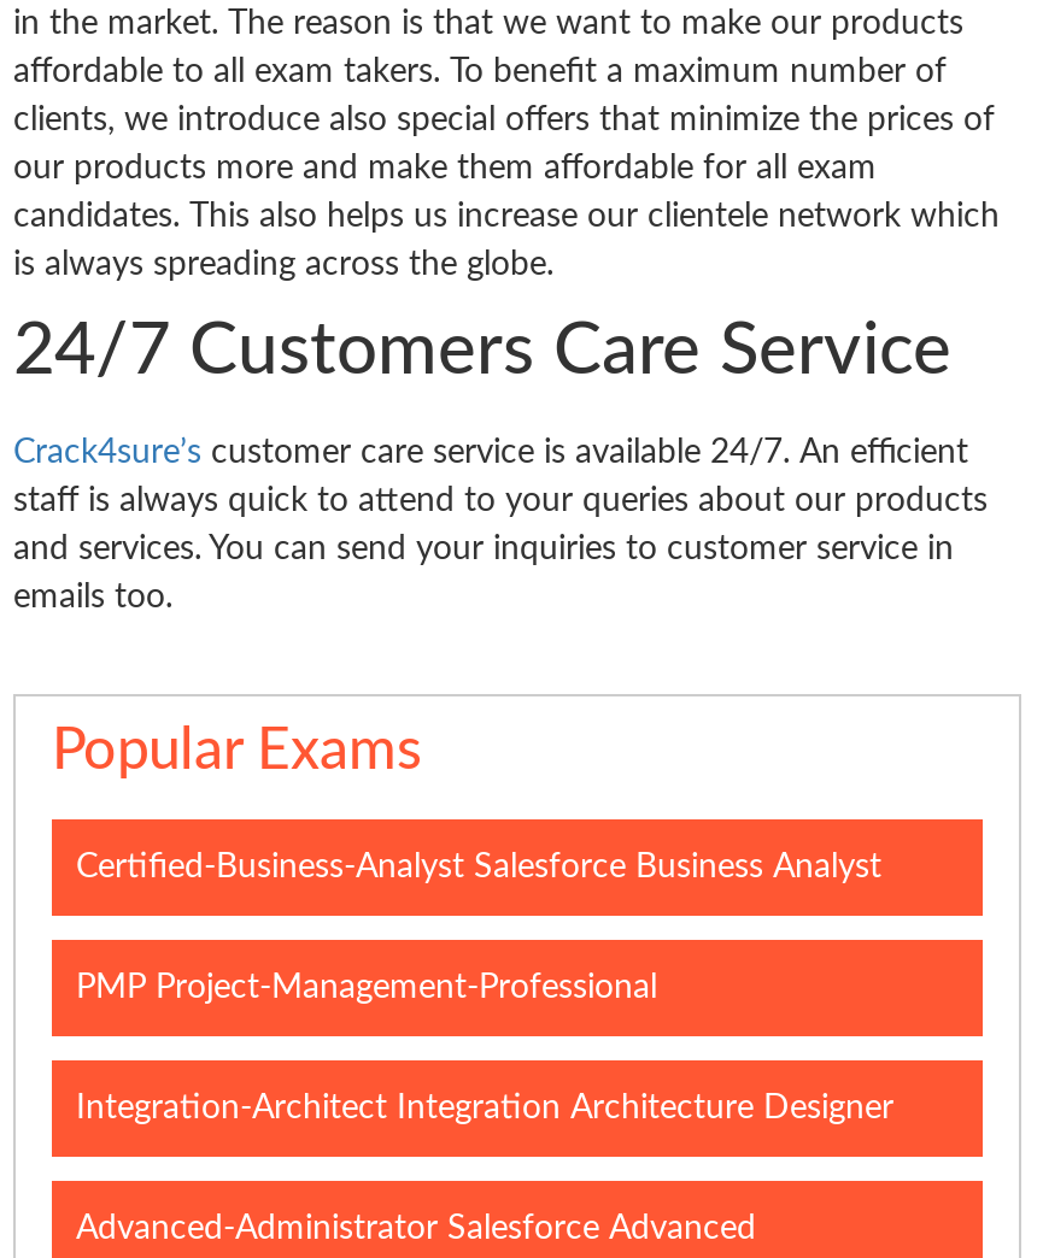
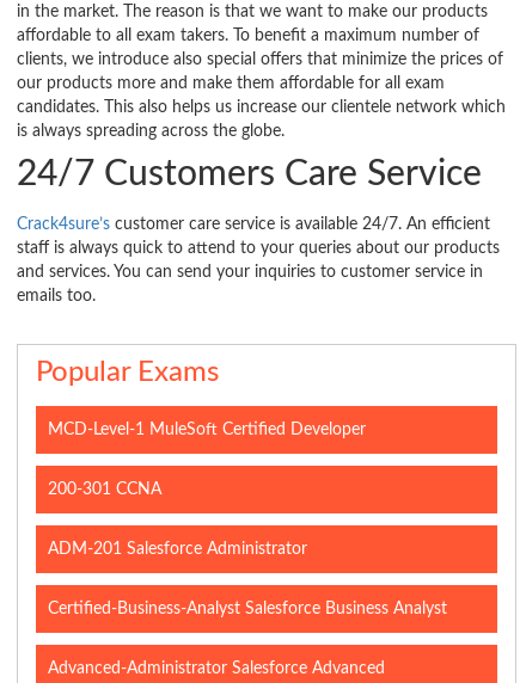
+ MCD-Level-1 MuleSoft Certified Developer

+ 200-301 CCNA

+ ADM-201 Salesforce Administrator

moved down: Certified-Business-Analyst Salesforce Business Analyst

- PMP Project-Management-Professional

- Integration-Architect Integration Architecture Designer
